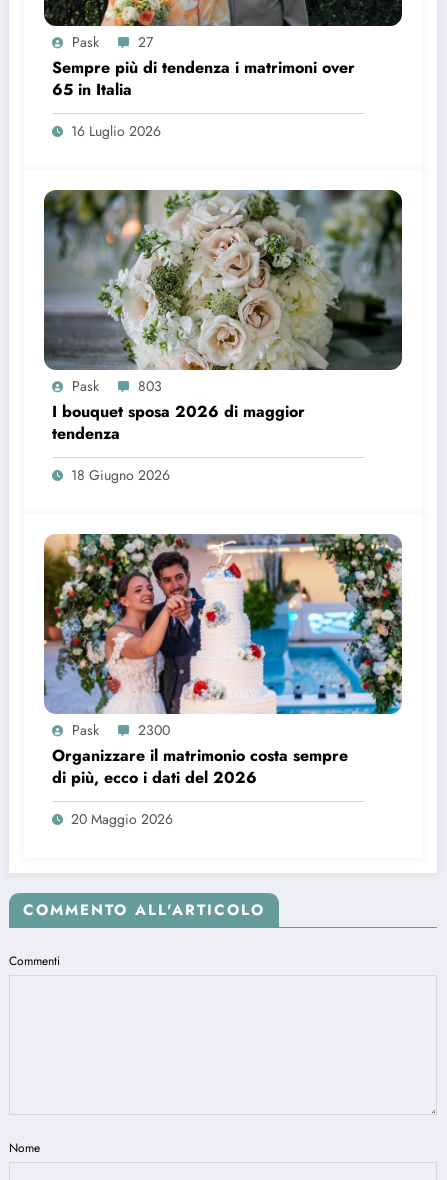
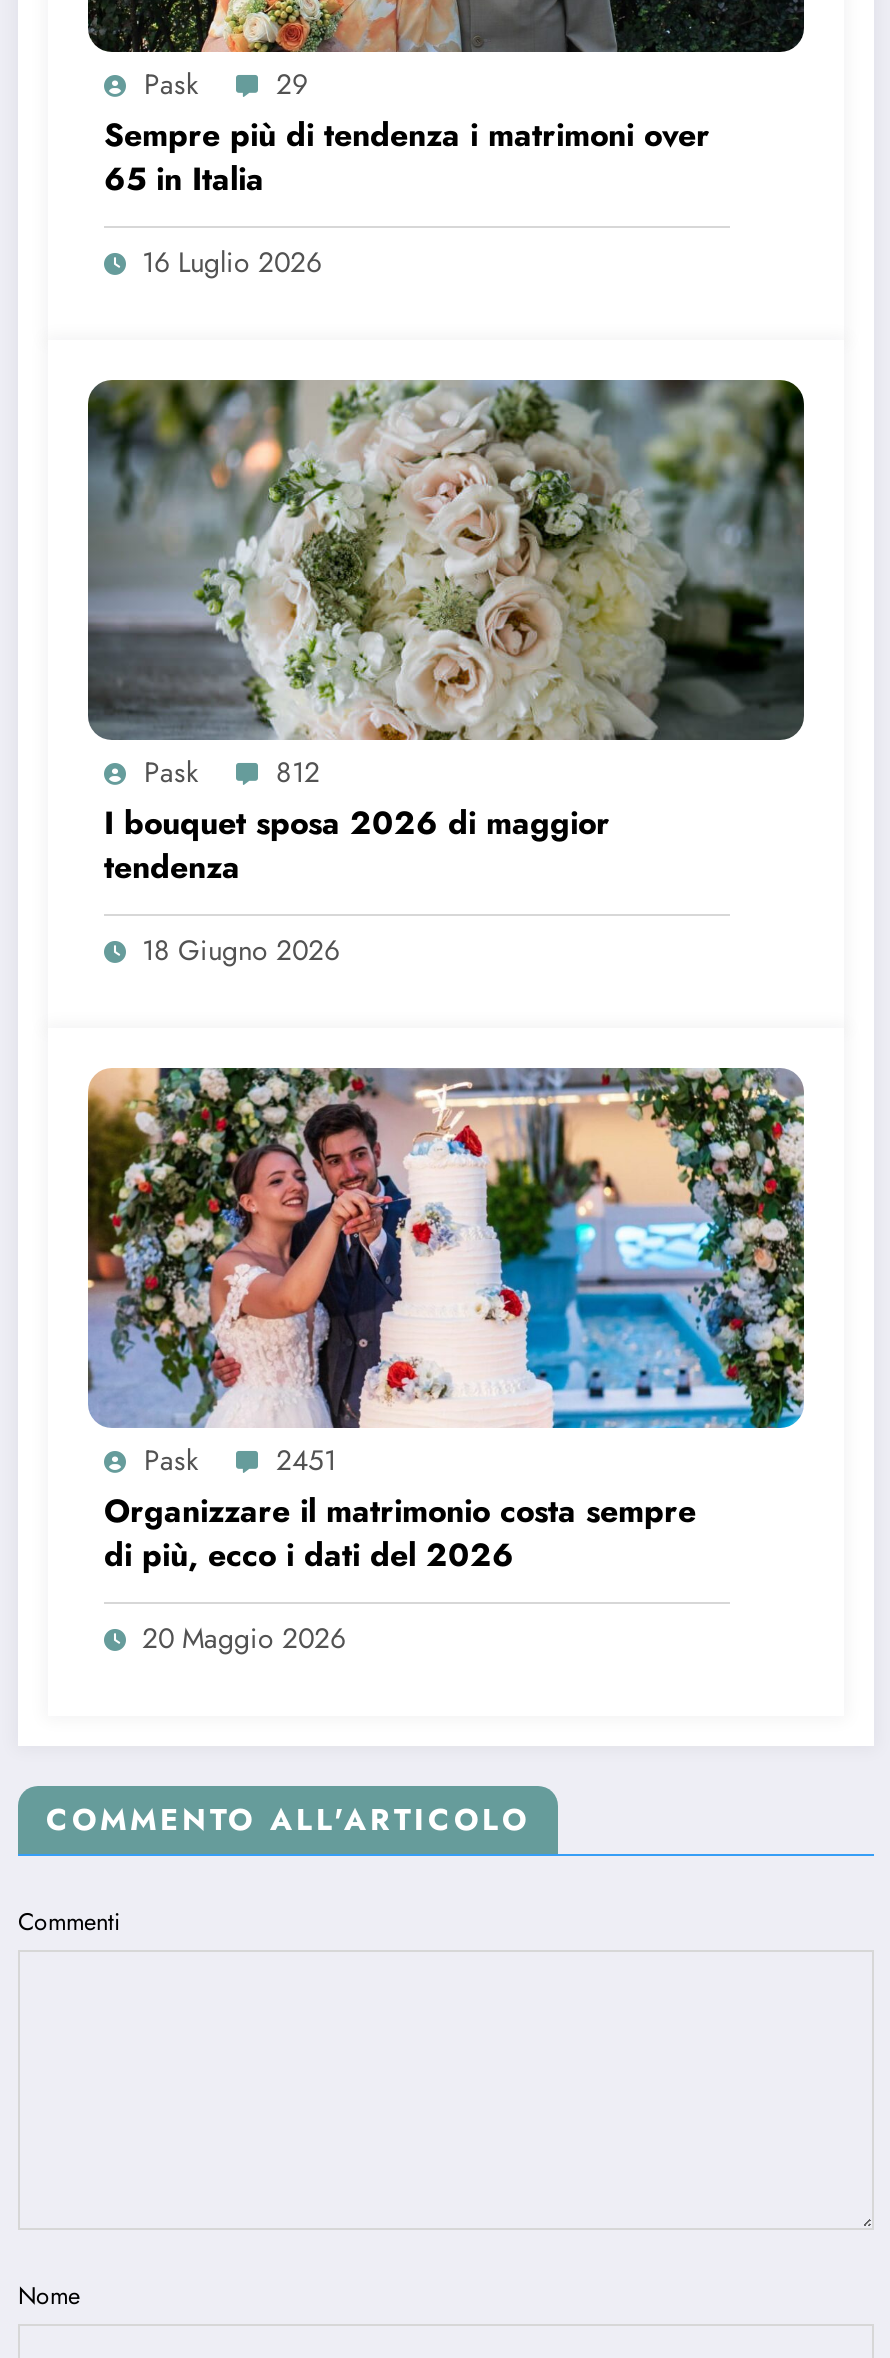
- Pask 27
+ Pask 29

- Pask 803
+ Pask 812

- Pask 2300
+ Pask 2451
